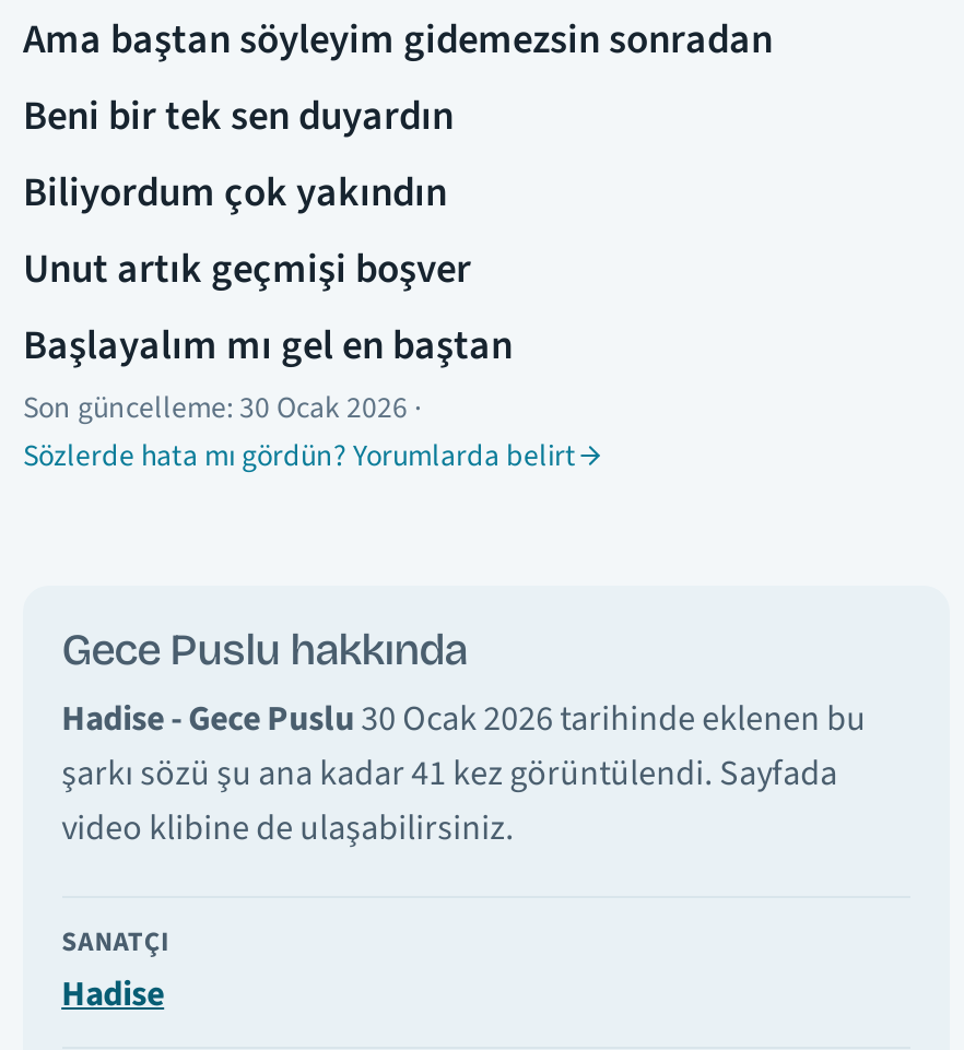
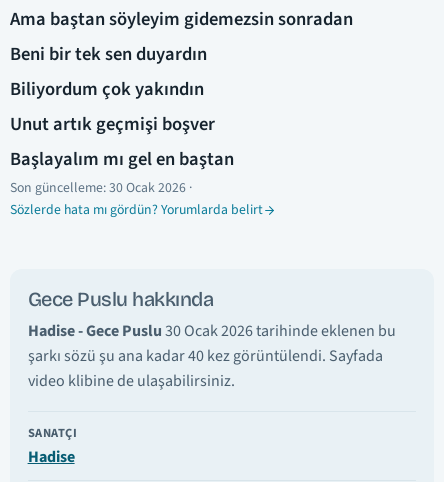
- şarkı sözü şu ana kadar 41 kez görüntülendi. Sayfada
+ şarkı sözü şu ana kadar 40 kez görüntülendi. Sayfada
